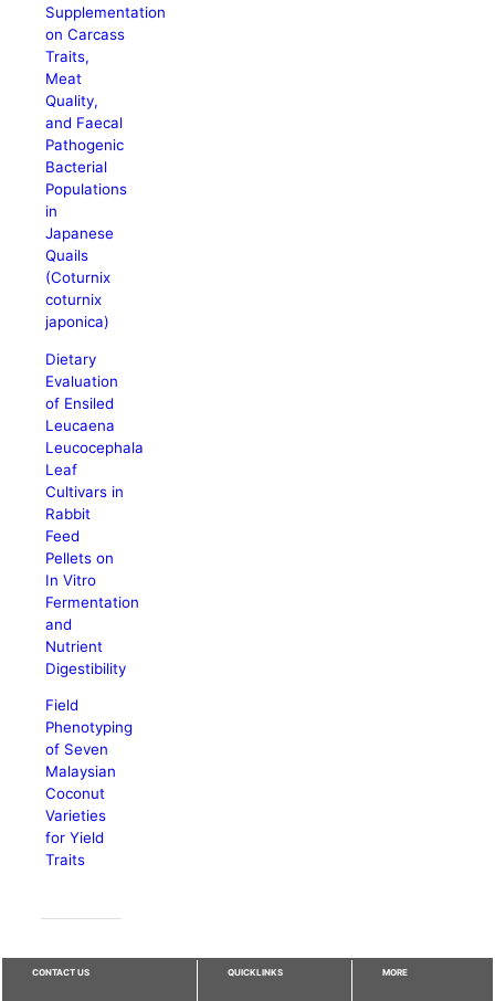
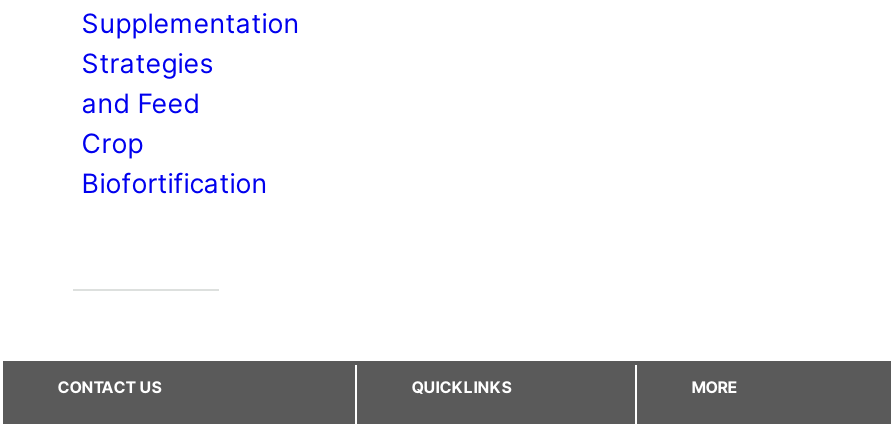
- on Carcass
- Traits,
- Meat
- Quality,
- and Faecal
- Pathogenic
- Bacterial
- Populations
- in
- Japanese
- Quails
- (Coturnix
- coturnix
- japonica)
- Dietary
- Evaluation
- of Ensiled
- Leucaena
- Leucocephala
- Leaf
- Cultivars in
- Rabbit
- Feed
- Pellets on
- In Vitro
- Fermentation
- and
- Nutrient
- Digestibility
- Field
- Phenotyping
- of Seven
- Malaysian
- Coconut
- Varieties
- for Yield
- Traits
+ Strategies
+ and Feed
+ Crop
+ Biofortification
